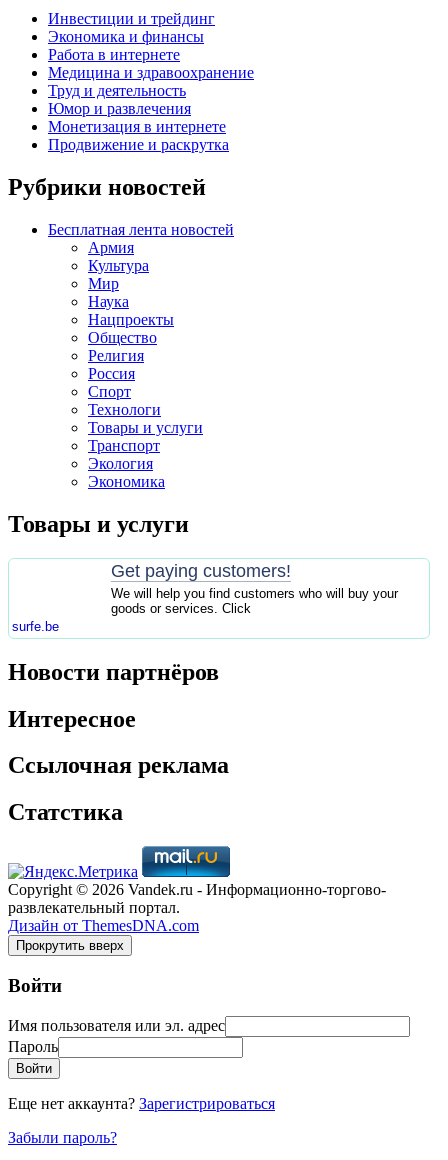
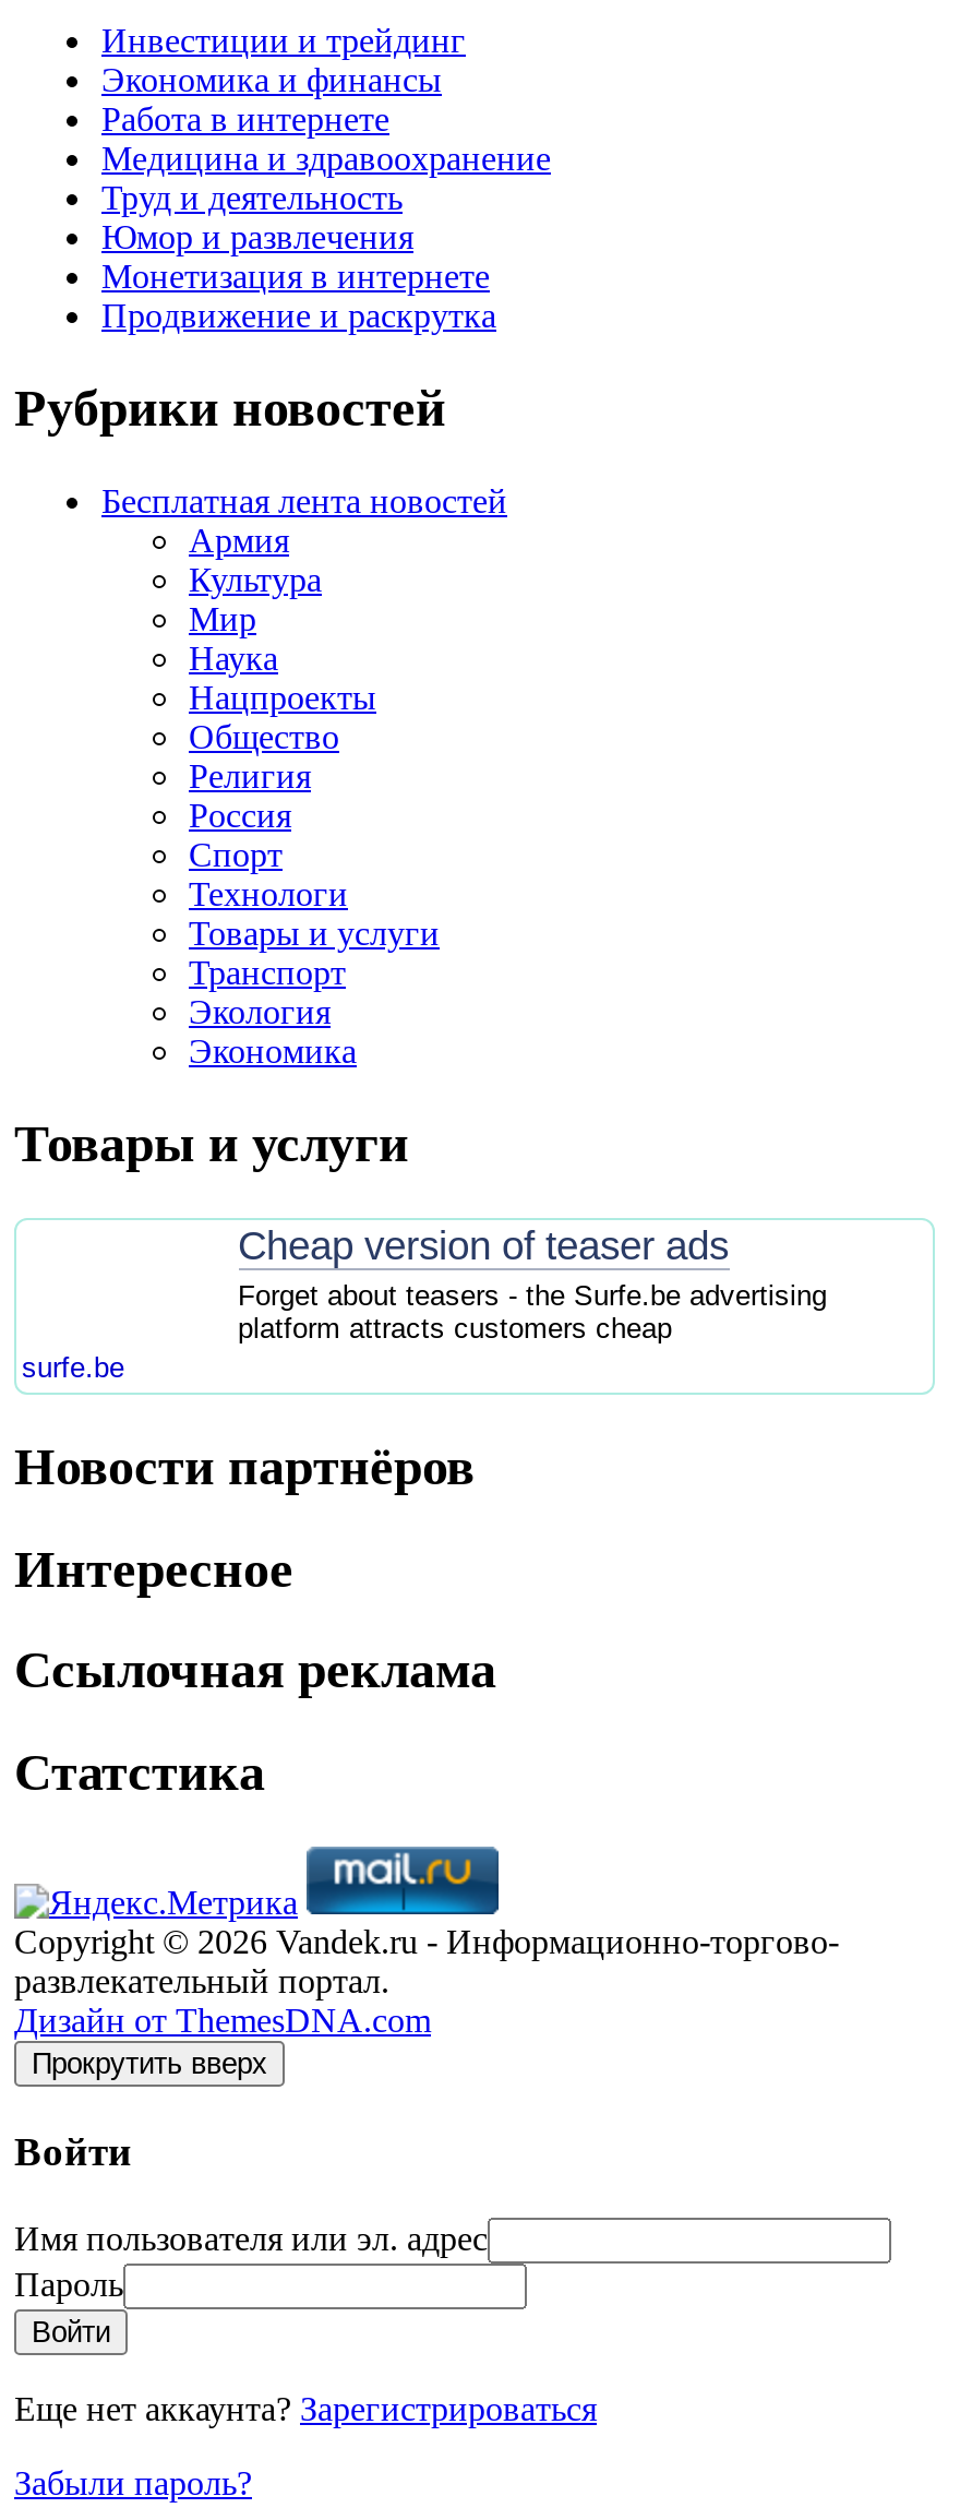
- Get paying customers!
- We will help you find customers who will buy your
- goods or services. Click
+ Cheap version of teaser ads
+ Forget about teasers - the Surfe.be advertising
+ platform attracts customers cheap
